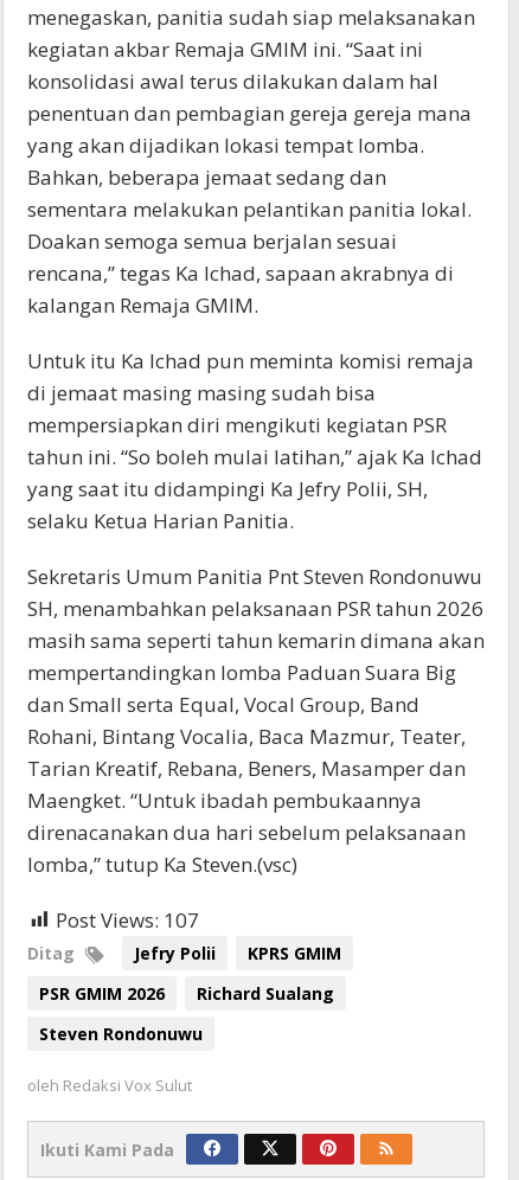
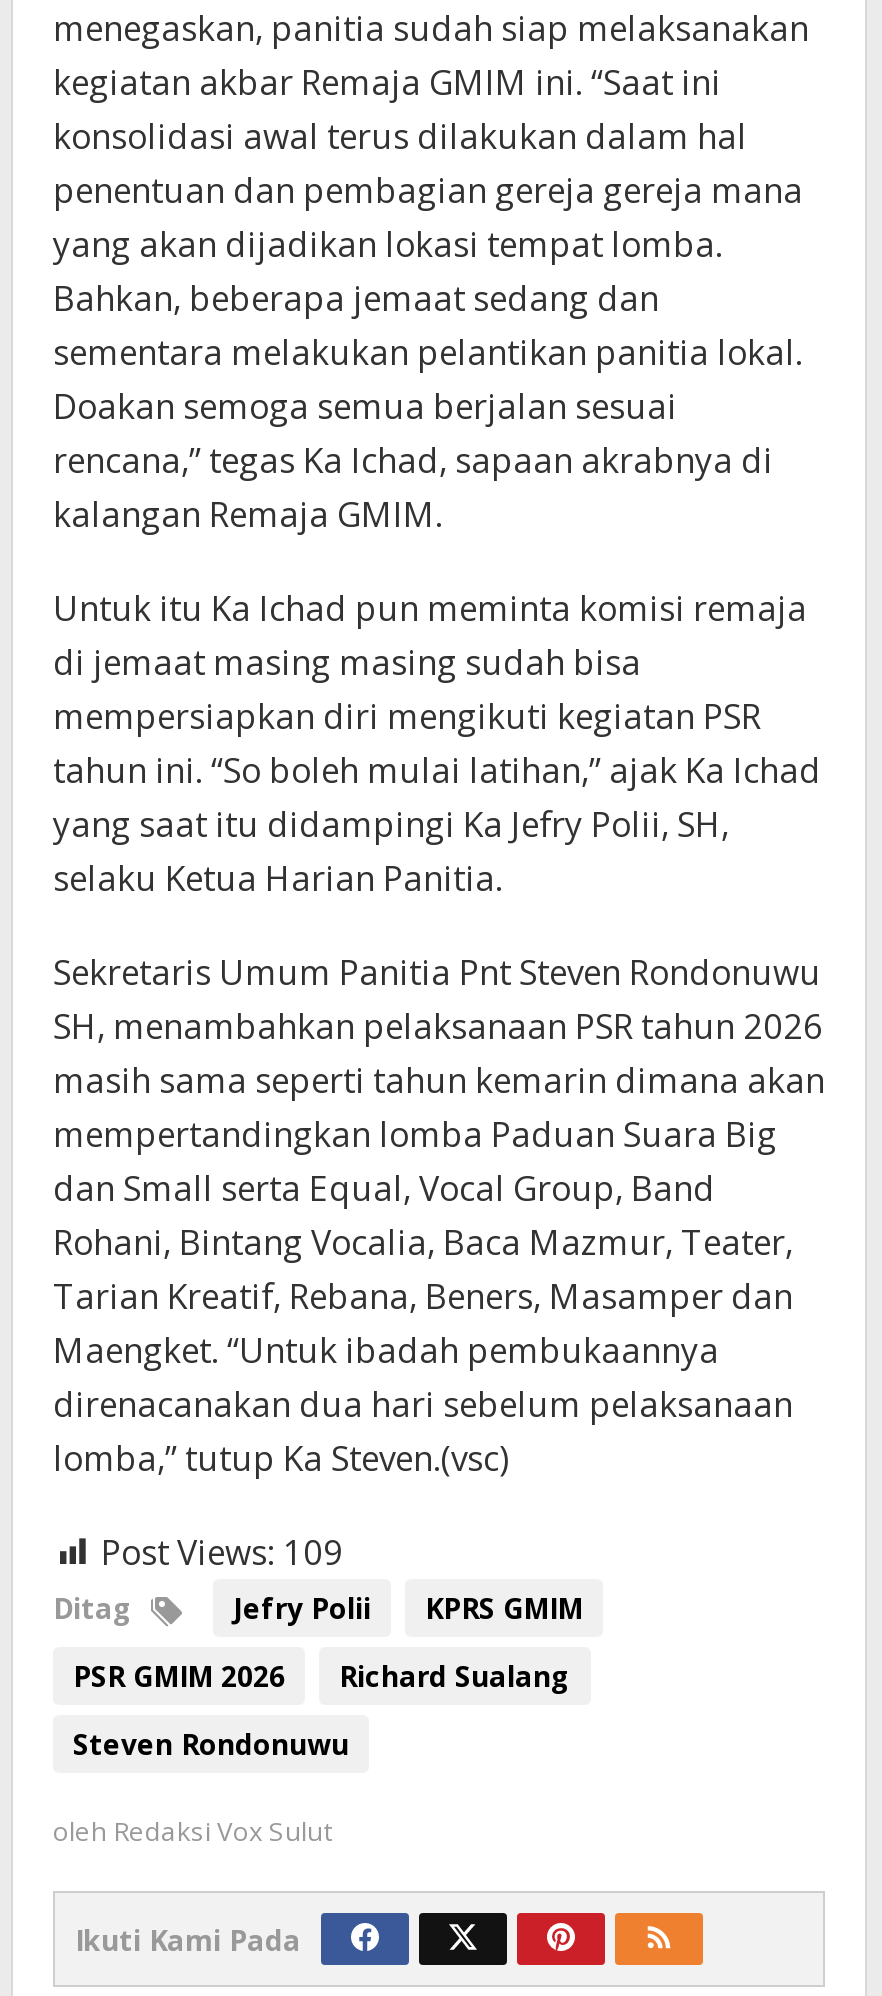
- Post Views: 107
+ Post Views: 109
